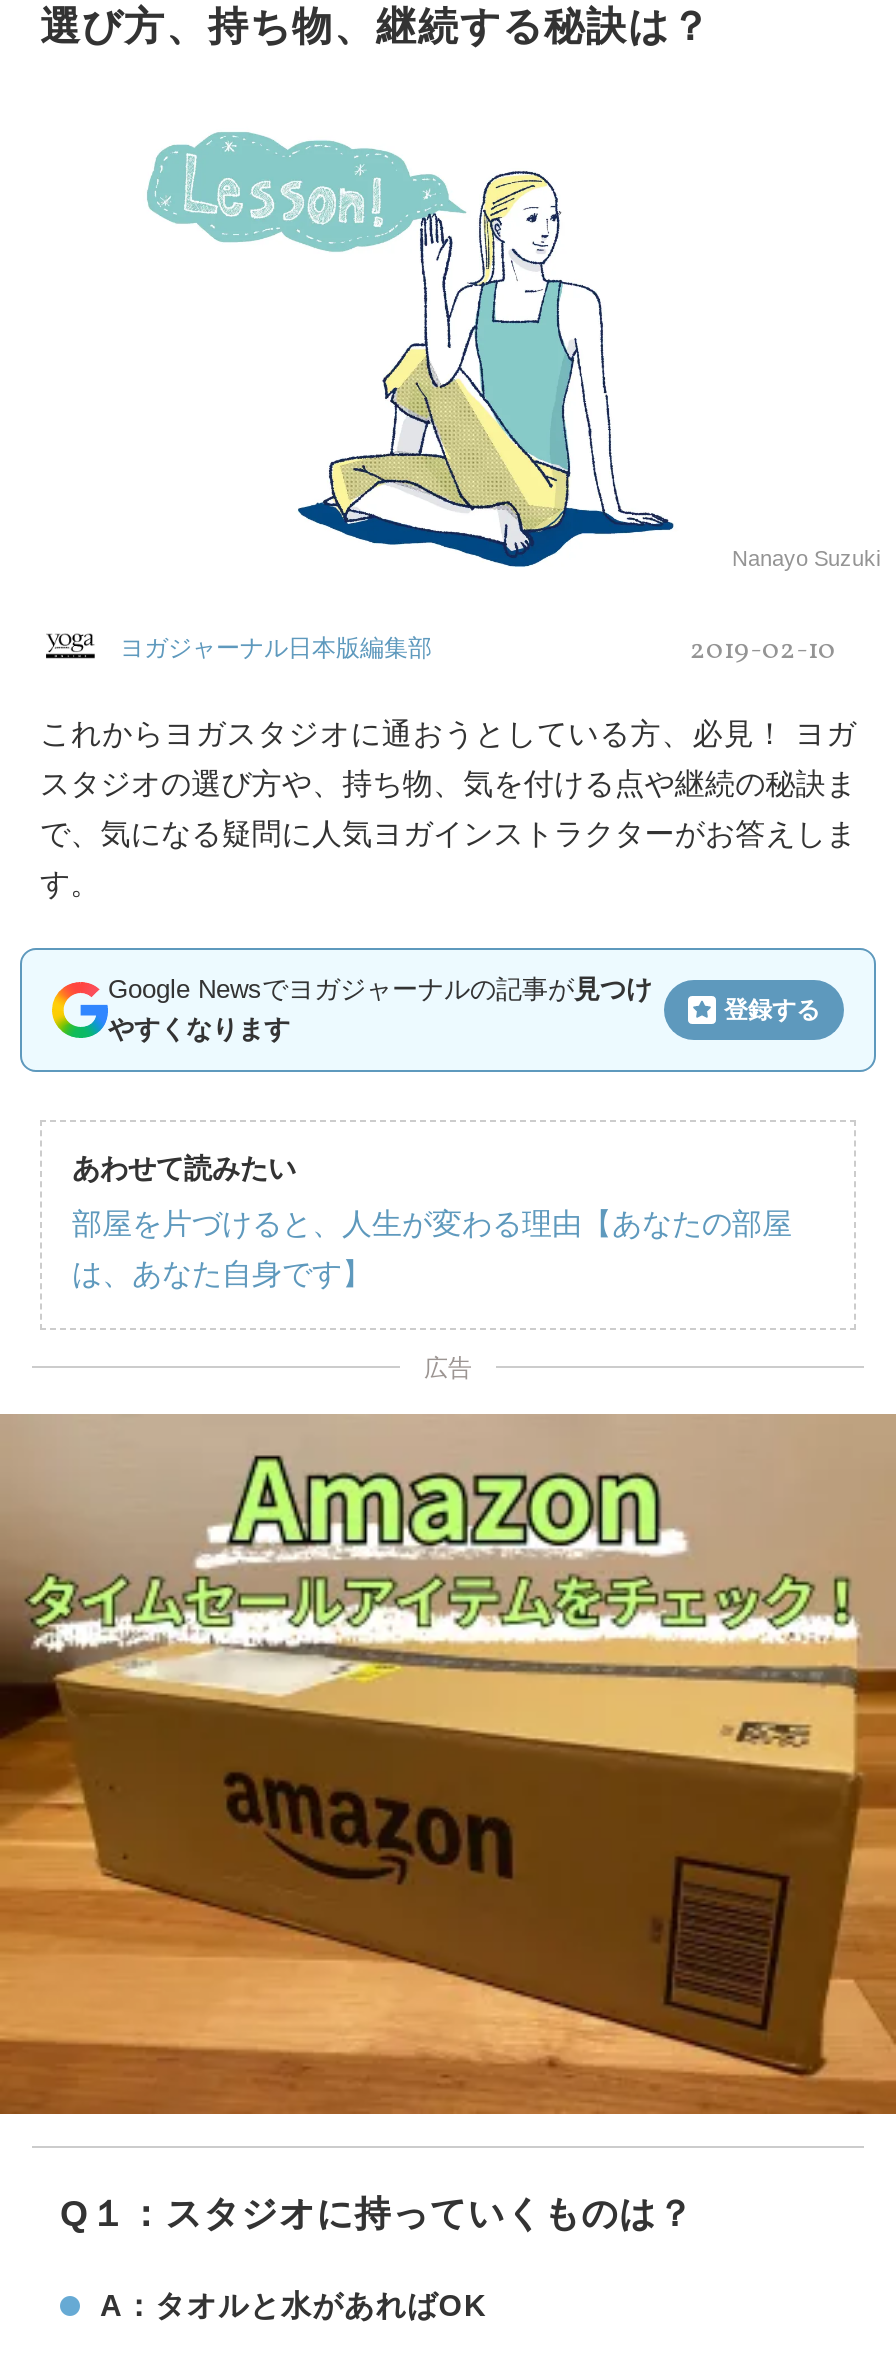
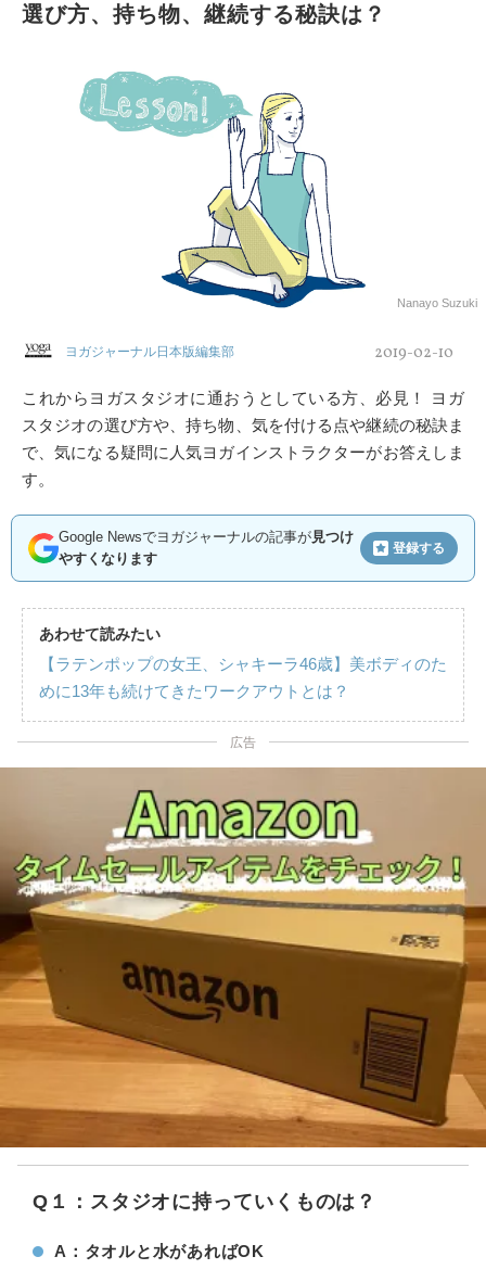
- 部屋を片づけると、人生が変わる理由【あなたの部屋
+ 【ラテンポップの女王、シャキーラ46歳】美ボディのた

- は、あなた自身です】
+ めに13年も続けてきたワークアウトとは？
